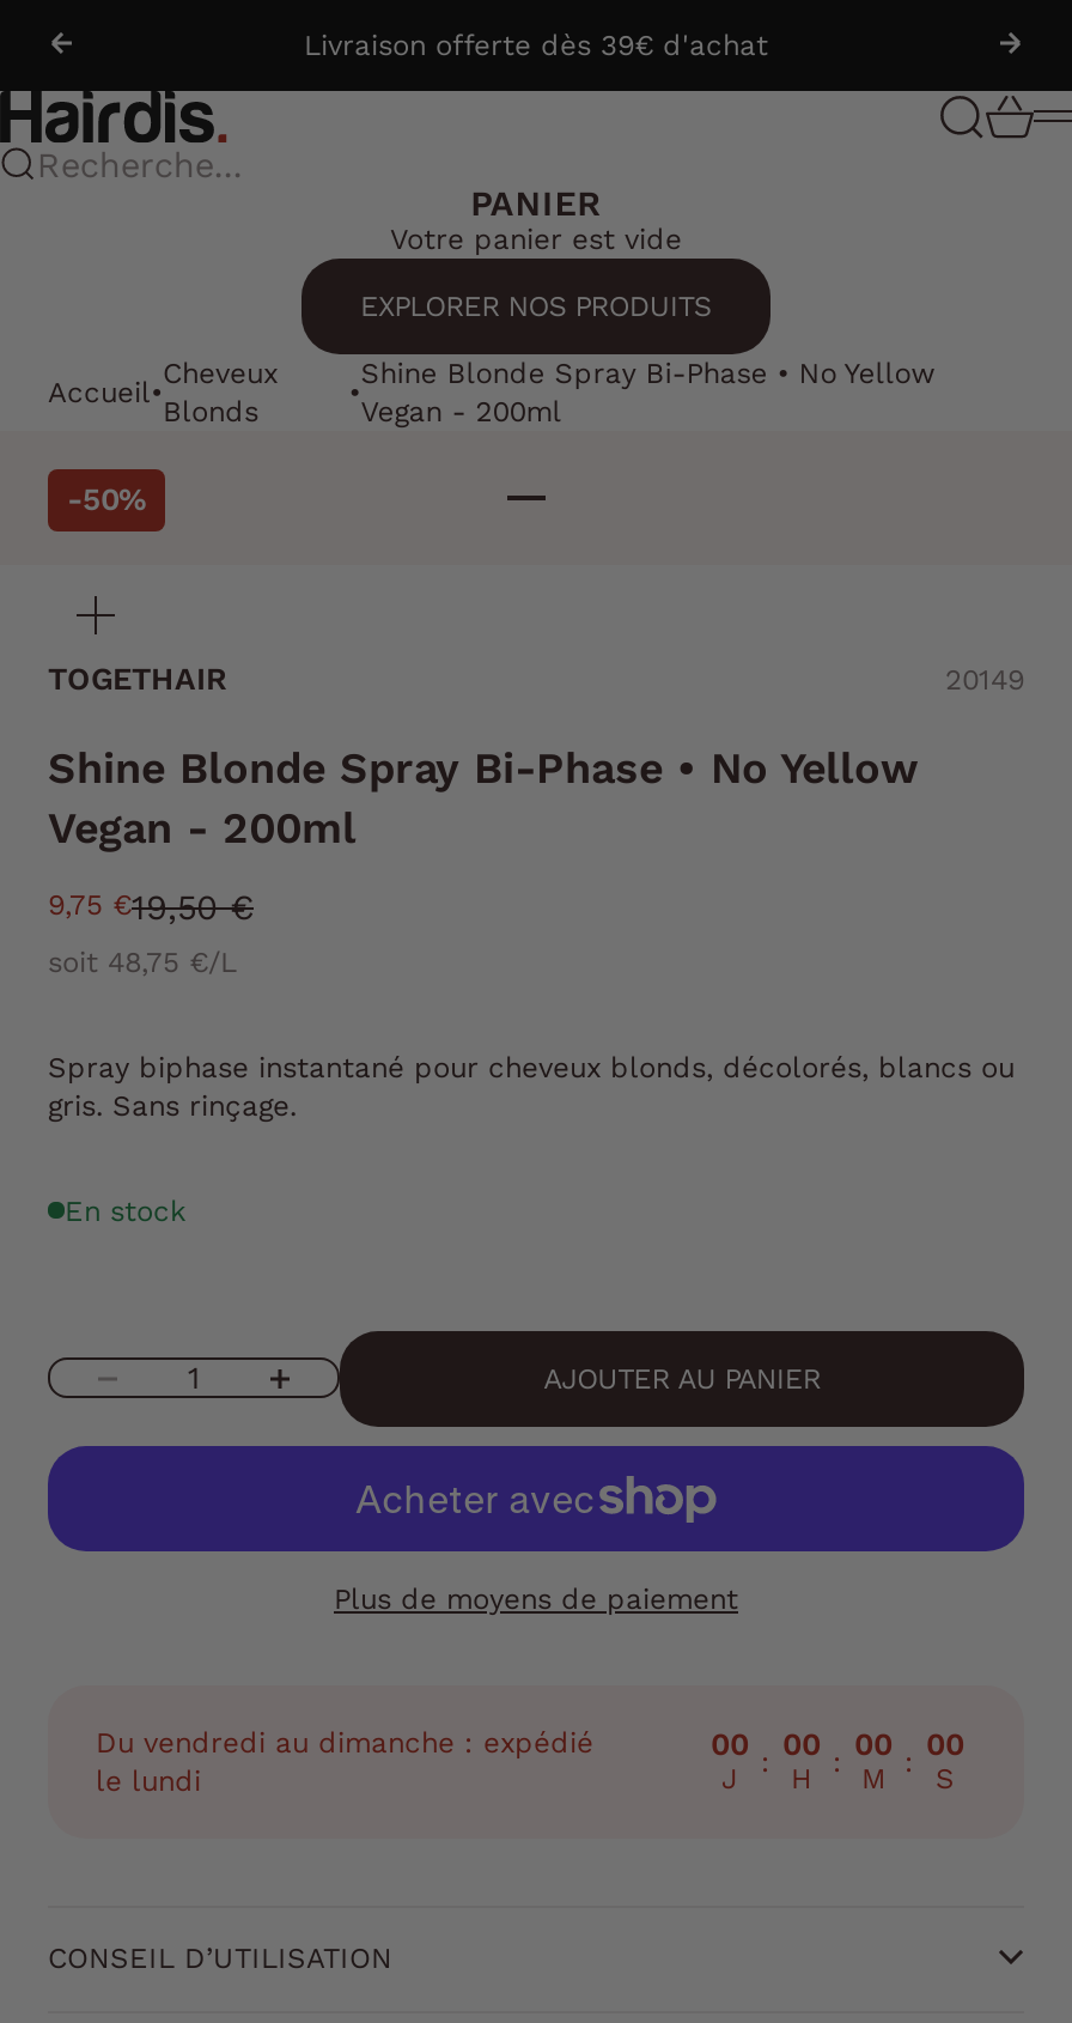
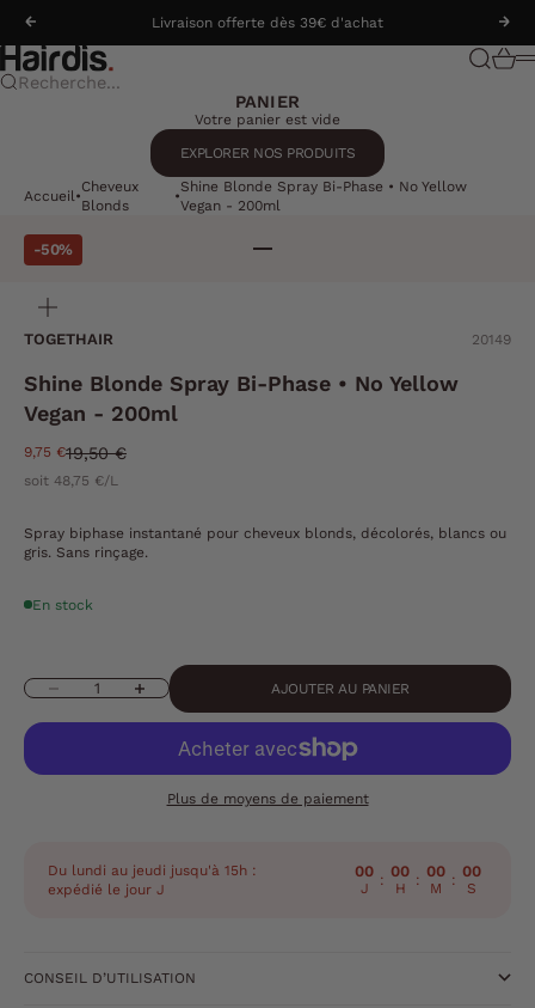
- Du vendredi au dimanche : expédié
- le lundi
+ Du lundi au jeudi jusqu'à 15h :
+ expédié le jour J
